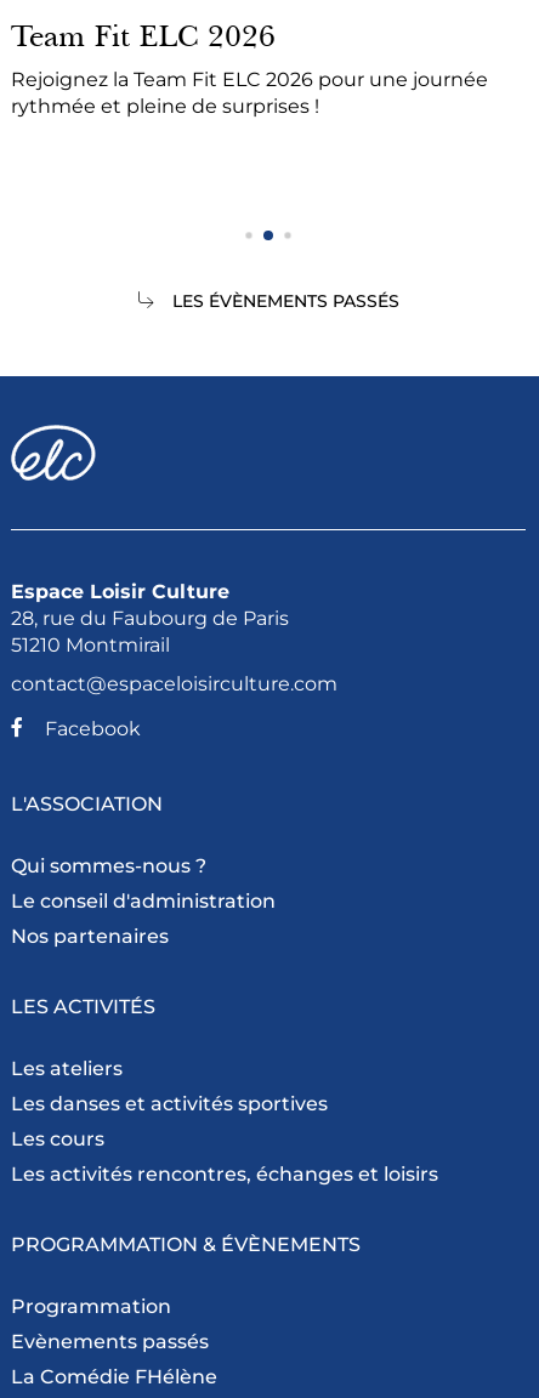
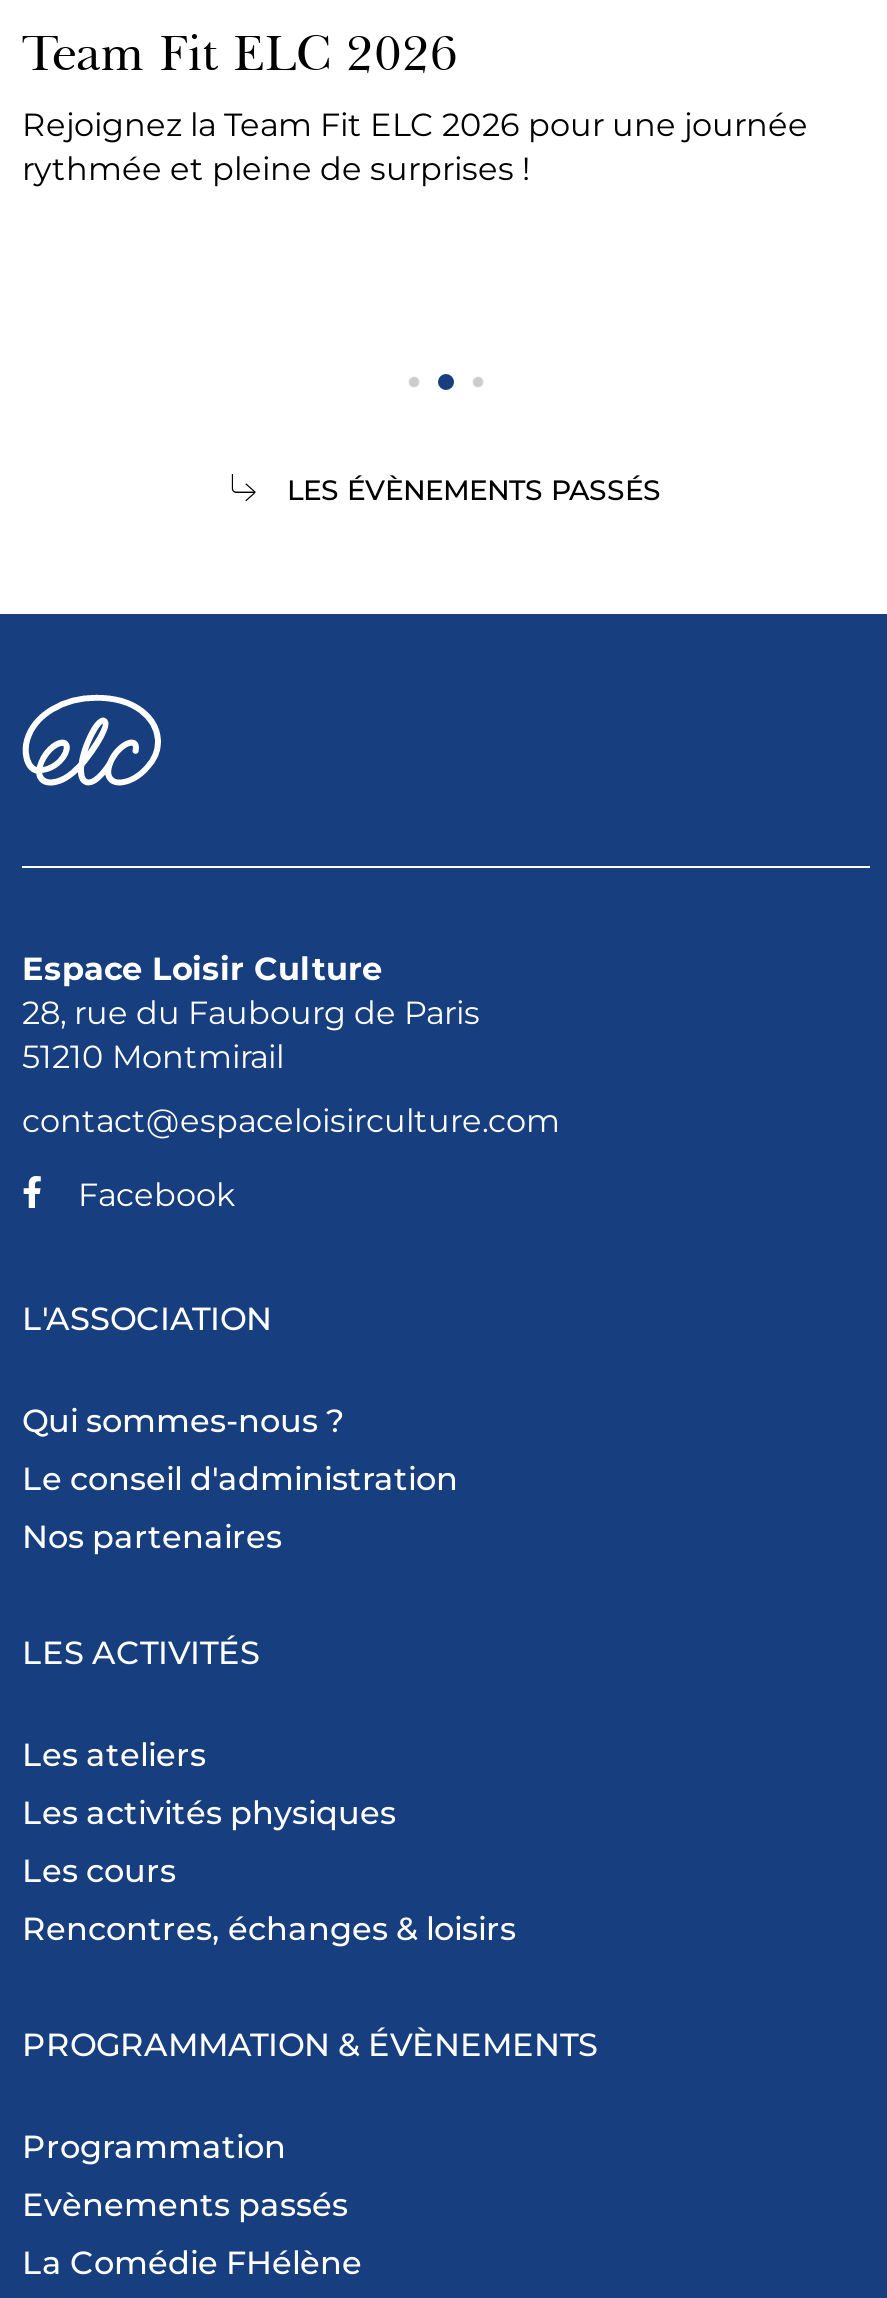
- Les danses et activités sportives
+ Les activités physiques

- Les activités rencontres, échanges et loisirs
+ Rencontres, échanges & loisirs
